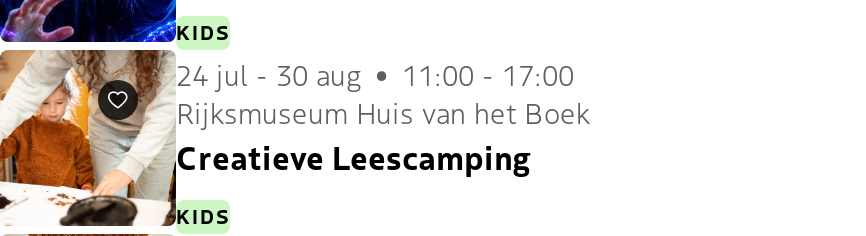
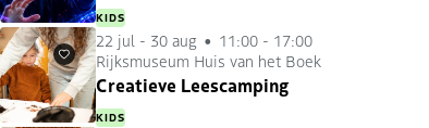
- 24 jul - 30 aug 11:00 - 17:00
+ 22 jul - 30 aug 11:00 - 17:00
